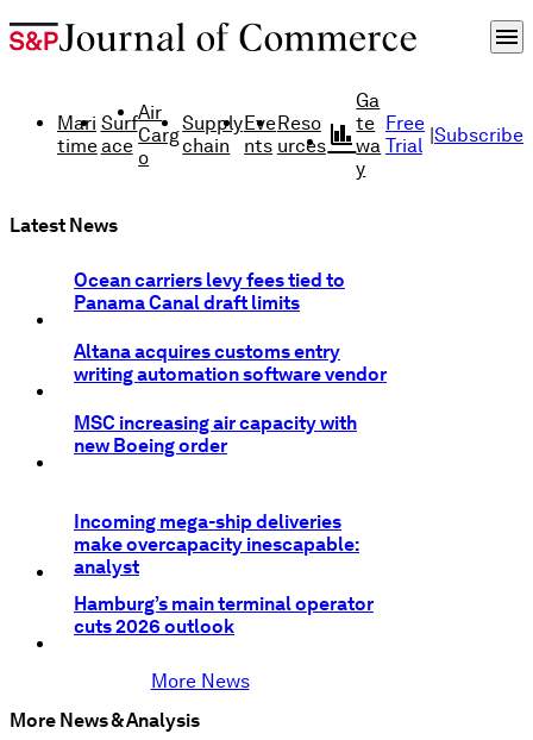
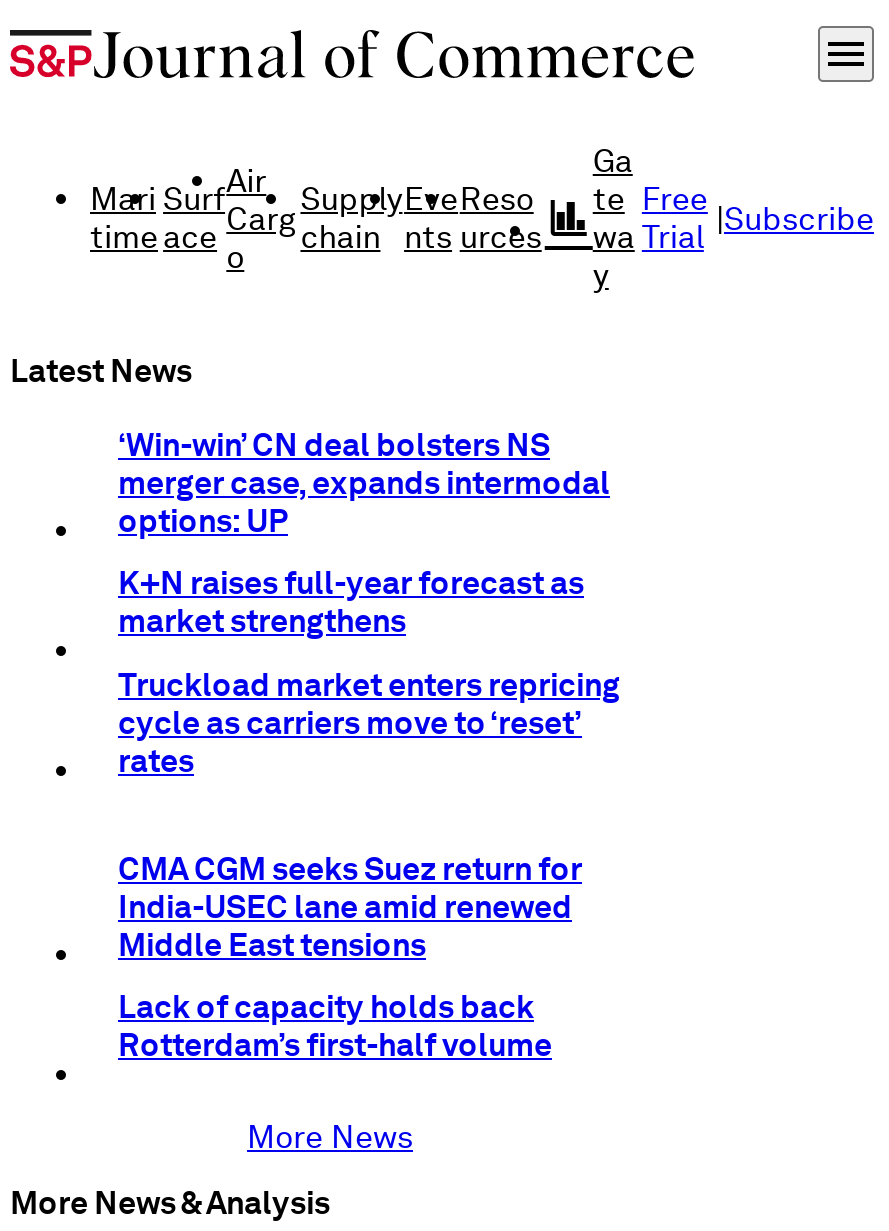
- Ocean carriers levy fees tied to
- Panama Canal draft limits
+ ‘Win-win’ CN deal bolsters NS
+ merger case, expands intermodal
+ options: UP

- Altana acquires customs entry
- writing automation software vendor
+ K+N raises full-year forecast as
+ market strengthens

- MSC increasing air capacity with
- new Boeing order
+ Truckload market enters repricing
+ cycle as carriers move to ‘reset’
+ rates

- Incoming mega-ship deliveries
- make overcapacity inescapable:
- analyst
+ CMA CGM seeks Suez return for
+ India-USEC lane amid renewed
+ Middle East tensions

- Hamburg’s main terminal operator
- cuts 2026 outlook
+ Lack of capacity holds back
+ Rotterdam’s first-half volume
